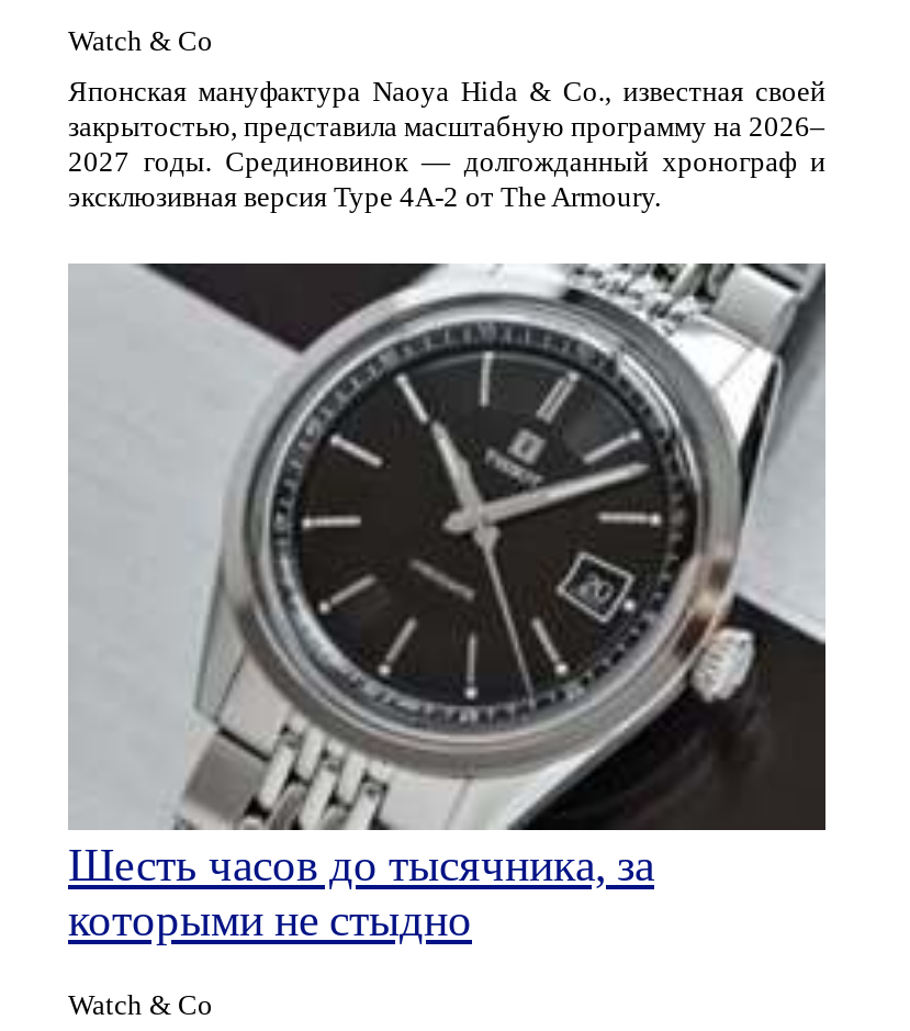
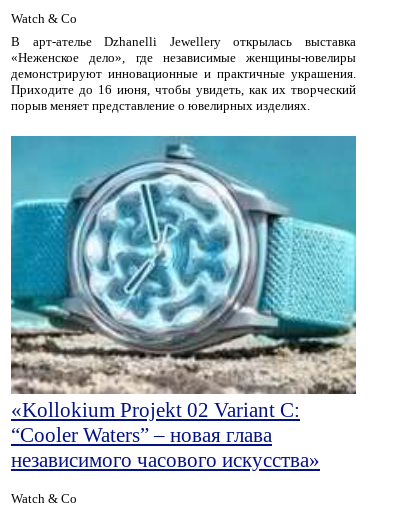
- Японская мануфактура Naoya Hida & Co., известная своей
- закрытостью, представила масштабную программу на 2026–
- 2027 годы. Срединовинок — долгожданный хронограф и
- эксклюзивная версия Type 4A-2 от The Armoury.
+ В арт‑ателье Dzhanelli Jewellery открылась выставка
+ «Неженское дело», где независимые женщины‑ювелиры
+ демонстрируют инновационные и практичные украшения.
+ Приходите до 16 июня, чтобы увидеть, как их творческий
+ порыв меняет представление о ювелирных изделиях.

- [image]
- Шесть часов до тысячника, за
- которыми не стыдно
+ [image]
+ «Kollokium Projekt 02 Variant C:
+ “Cooler Waters” – новая глава
+ независимого часового искусства»
